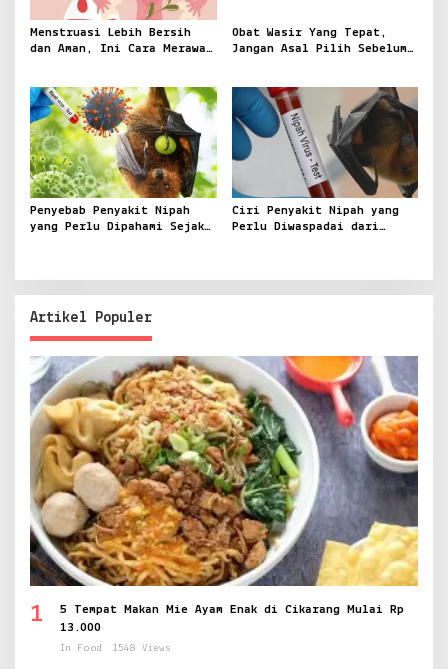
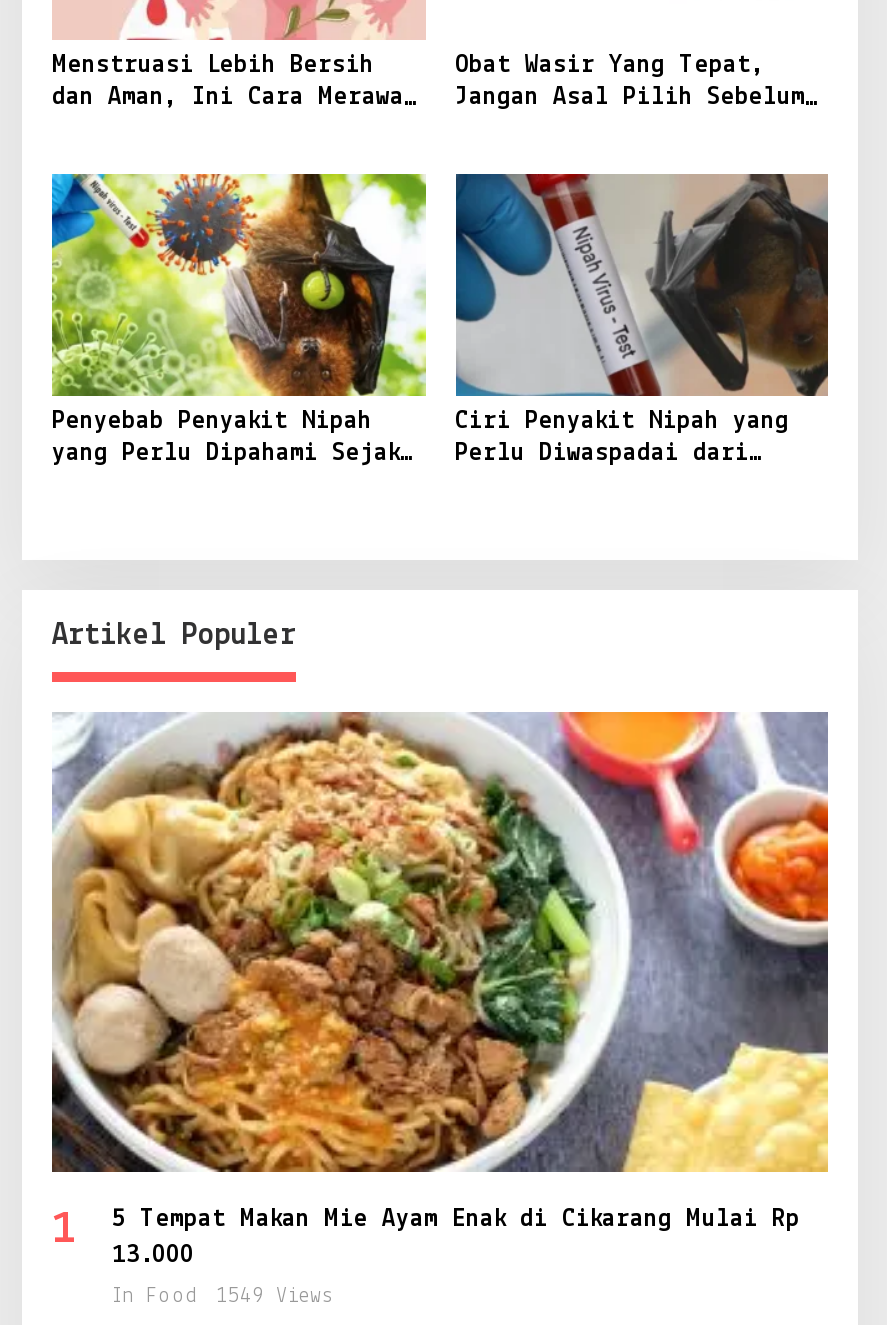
- In Food 1548 Views
+ In Food 1549 Views
